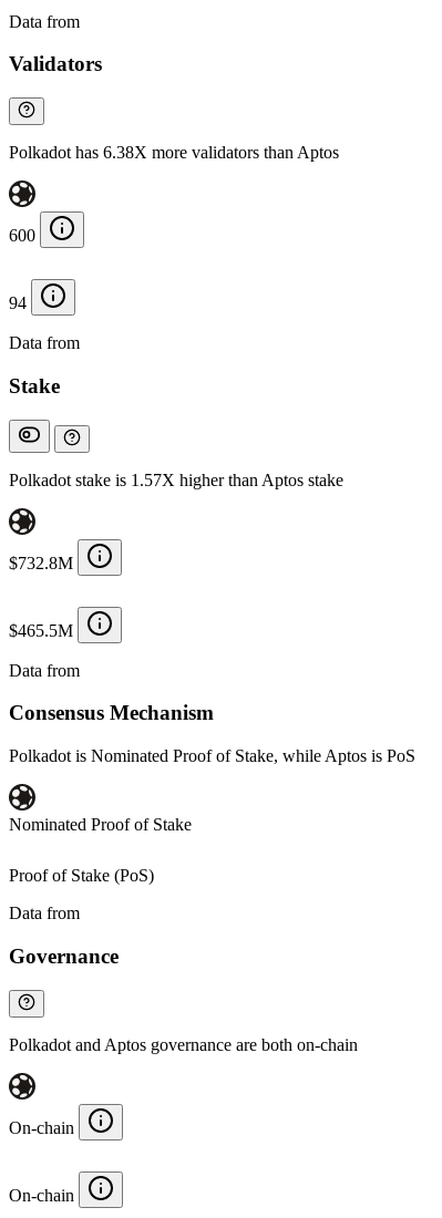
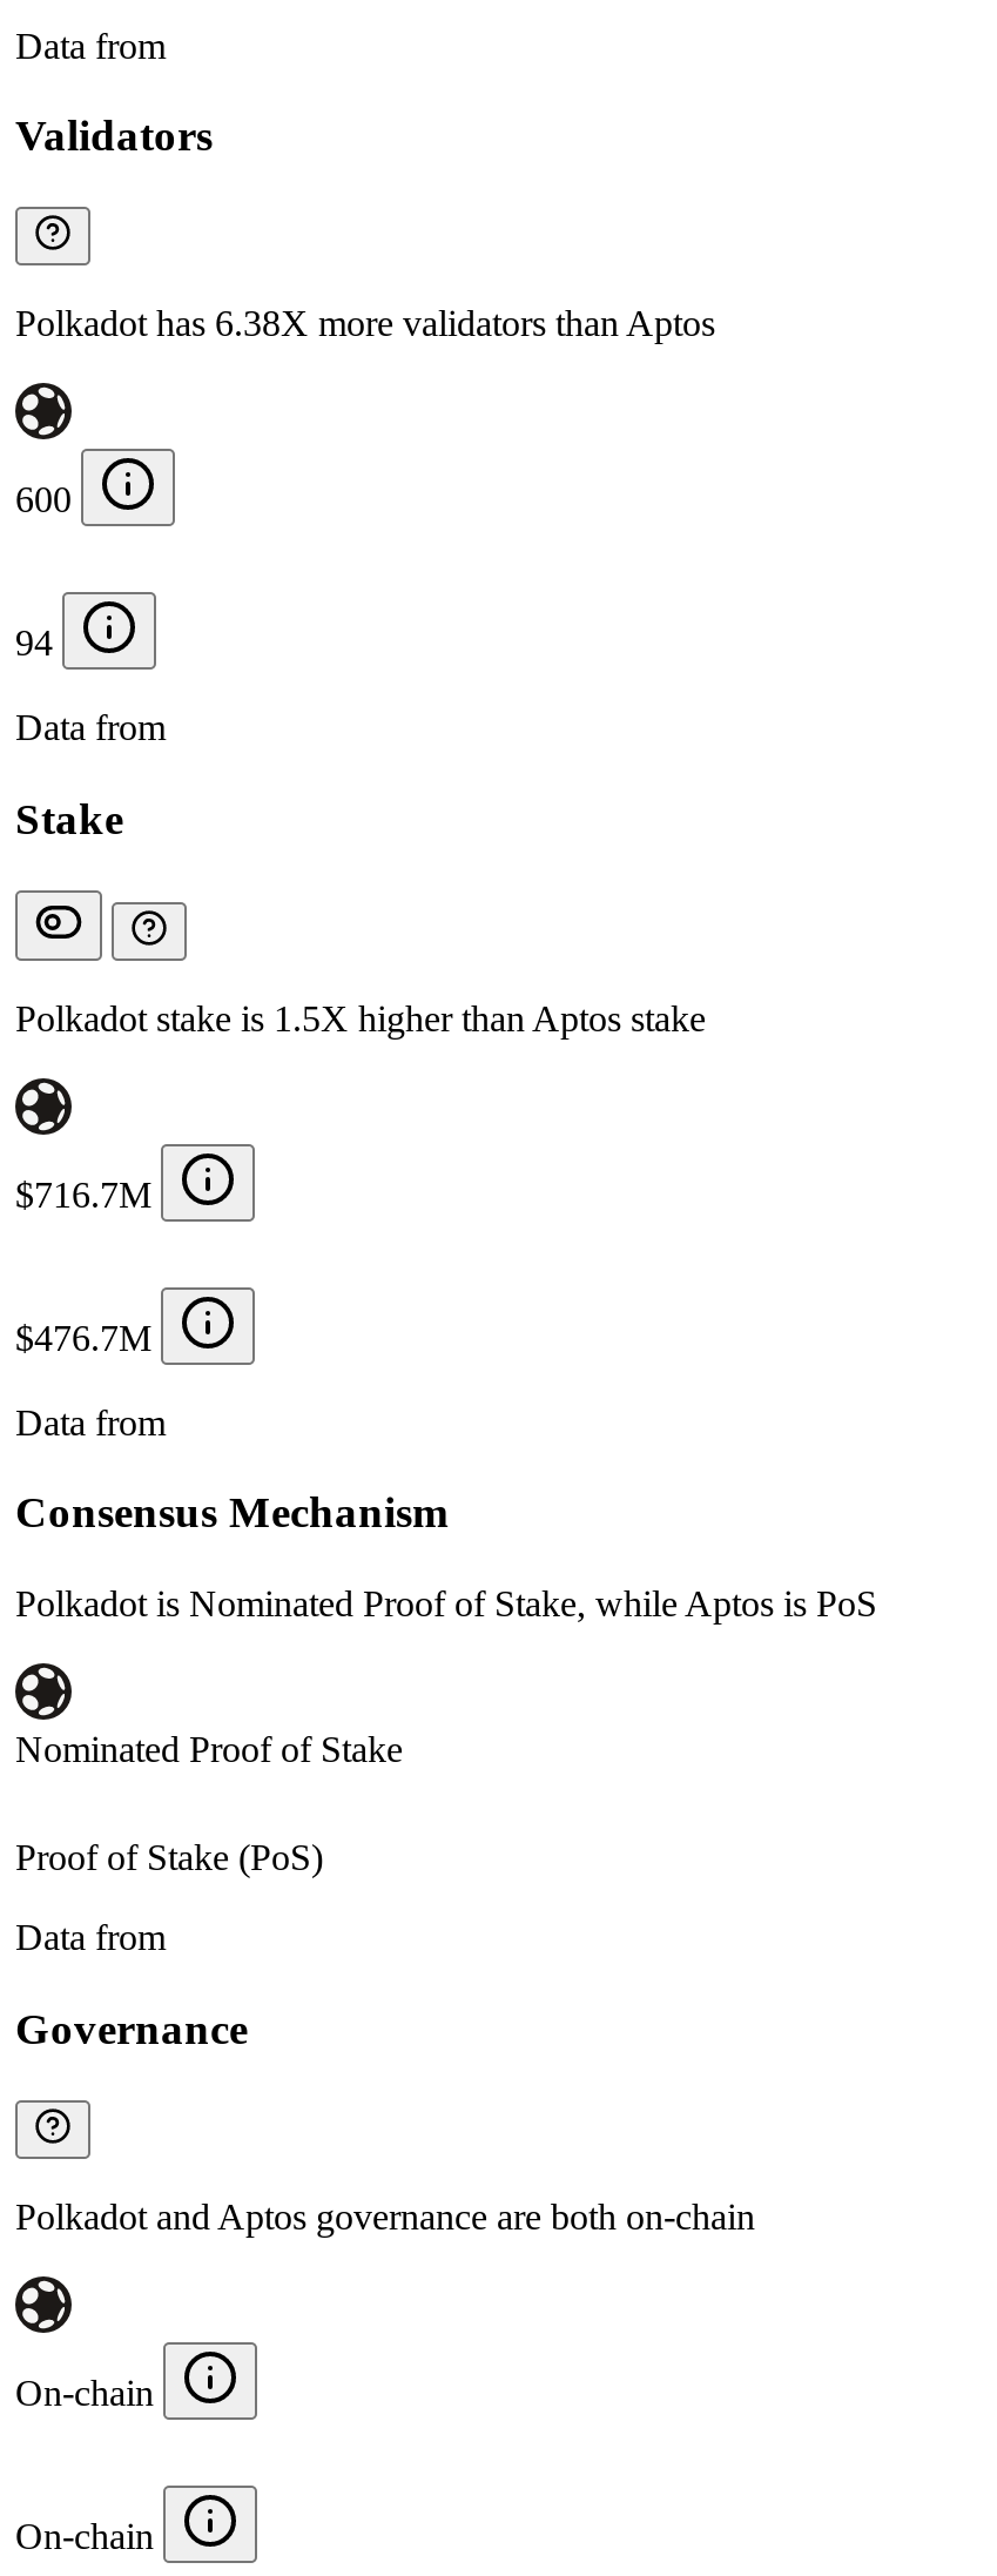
- Polkadot stake is 1.57X higher than Aptos stake
+ Polkadot stake is 1.5X higher than Aptos stake

- $732.8M
+ $716.7M

- $465.5M
+ $476.7M
